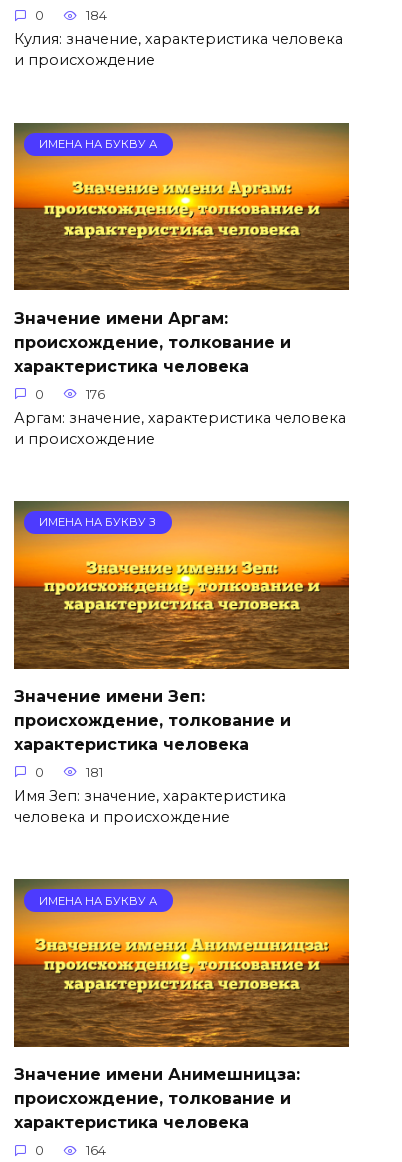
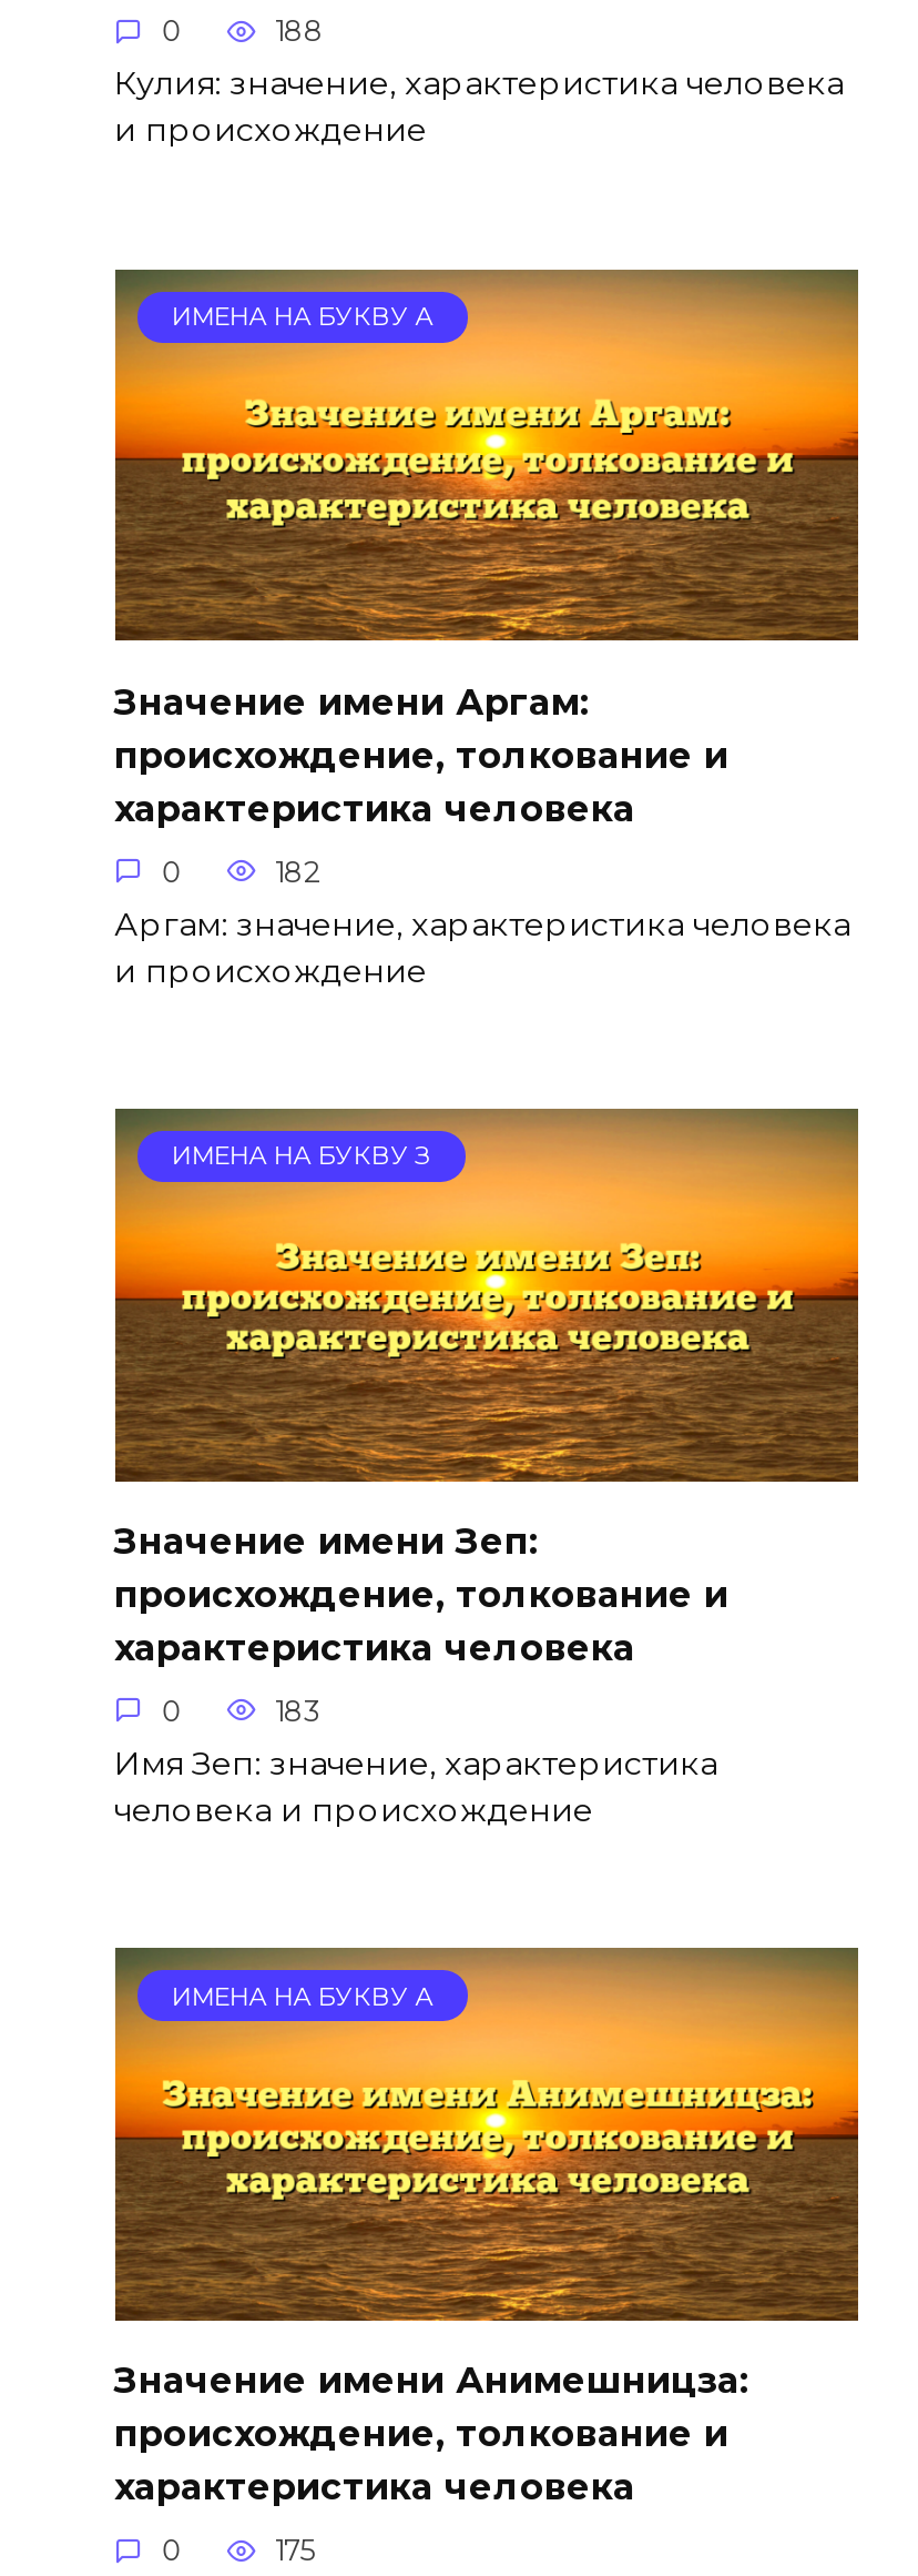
- 184
+ 188

- 176
+ 182

- 181
+ 183

- 164
+ 175
